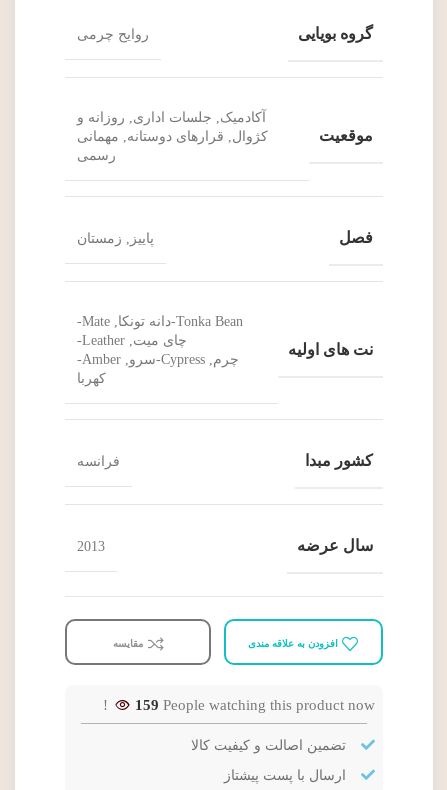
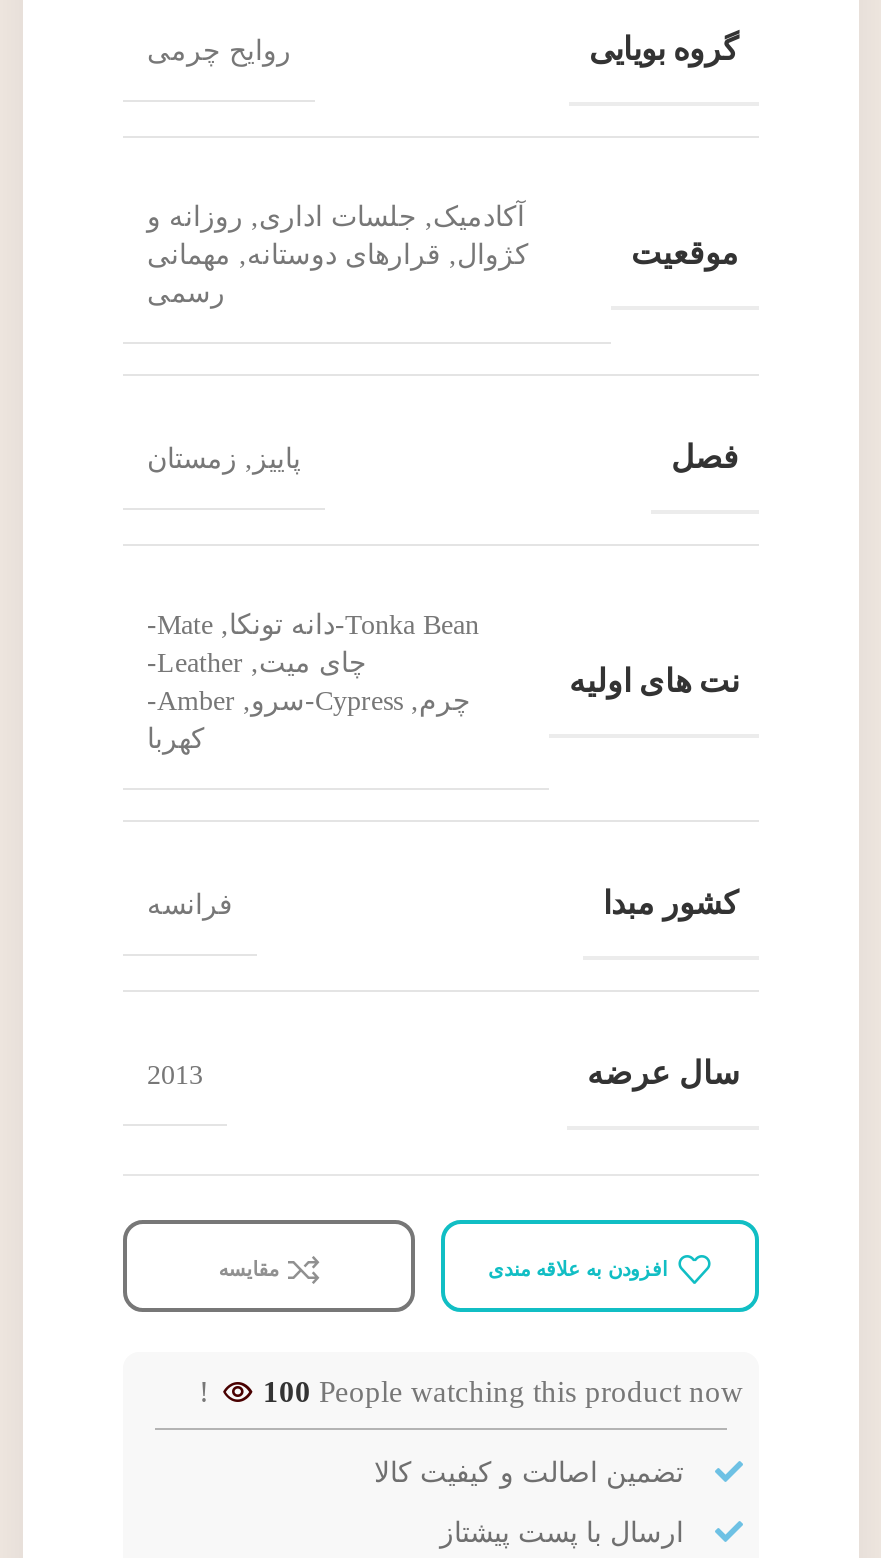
- 159 People watching this product now!
+ 100 People watching this product now!
